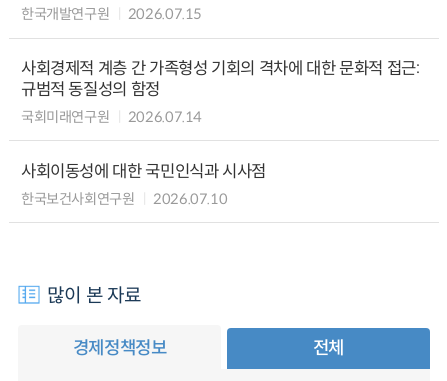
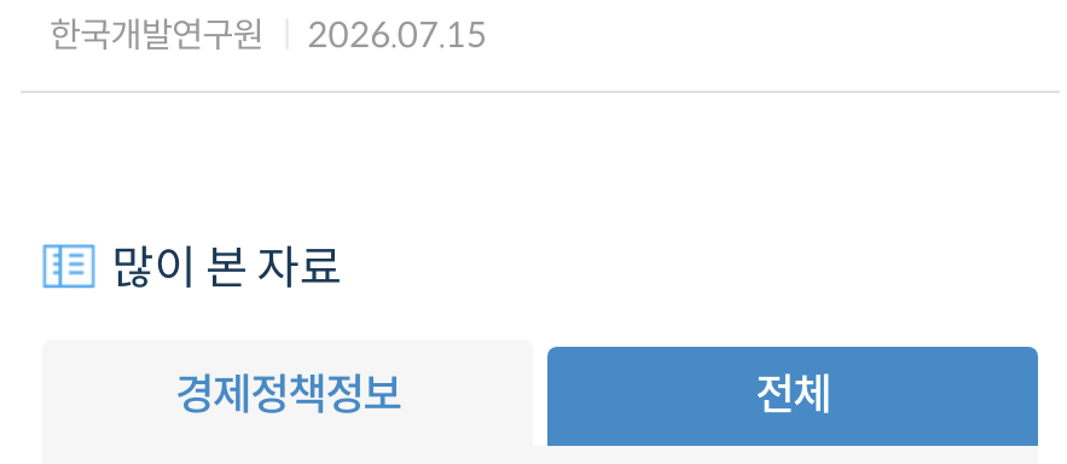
- 사회경제적 계층 간 가족형성 기회의 격차에 대한 문화적 접근:
- 규범적 동질성의 함정
- 국회미래연구원
- 2026.07.14
- 사회이동성에 대한 국민인식과 시사점
- 한국보건사회연구원
- 2026.07.10
